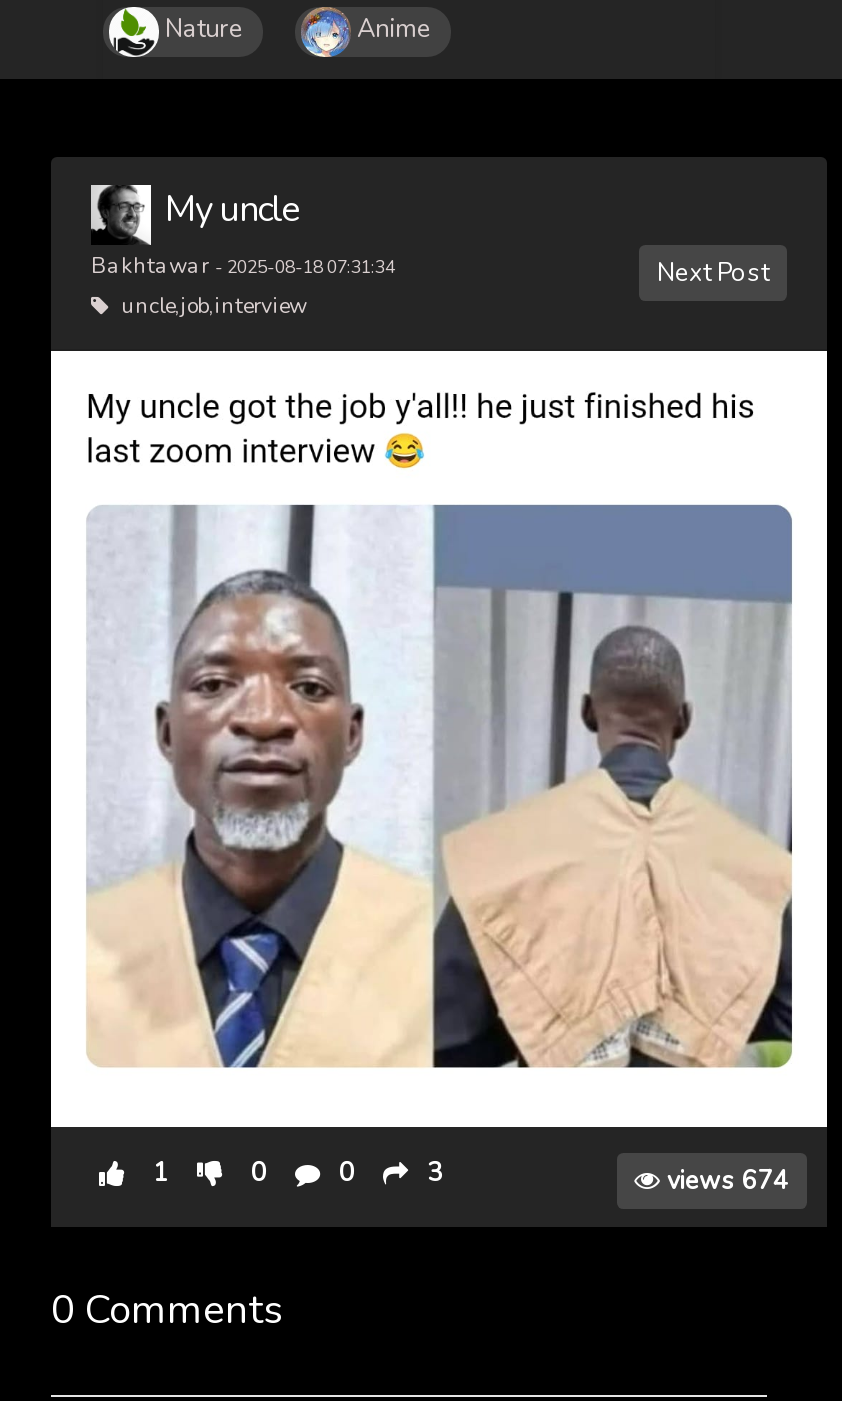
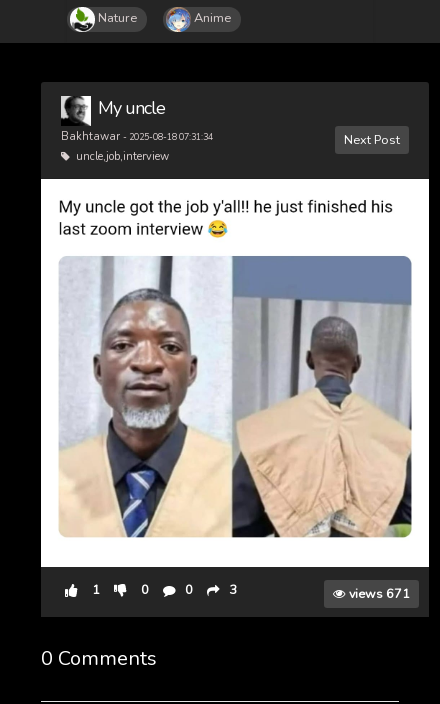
- views 674
+ views 671
